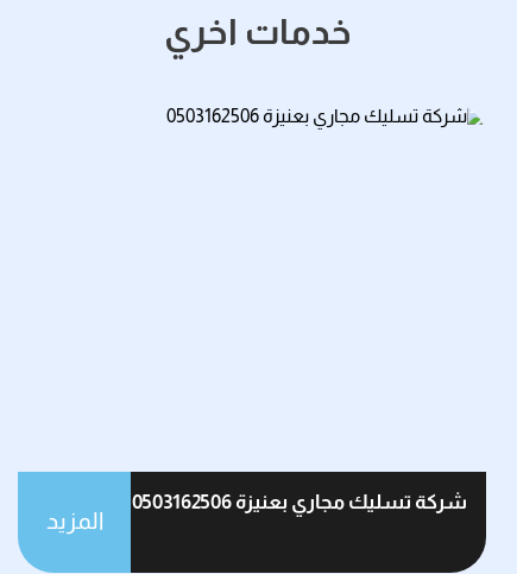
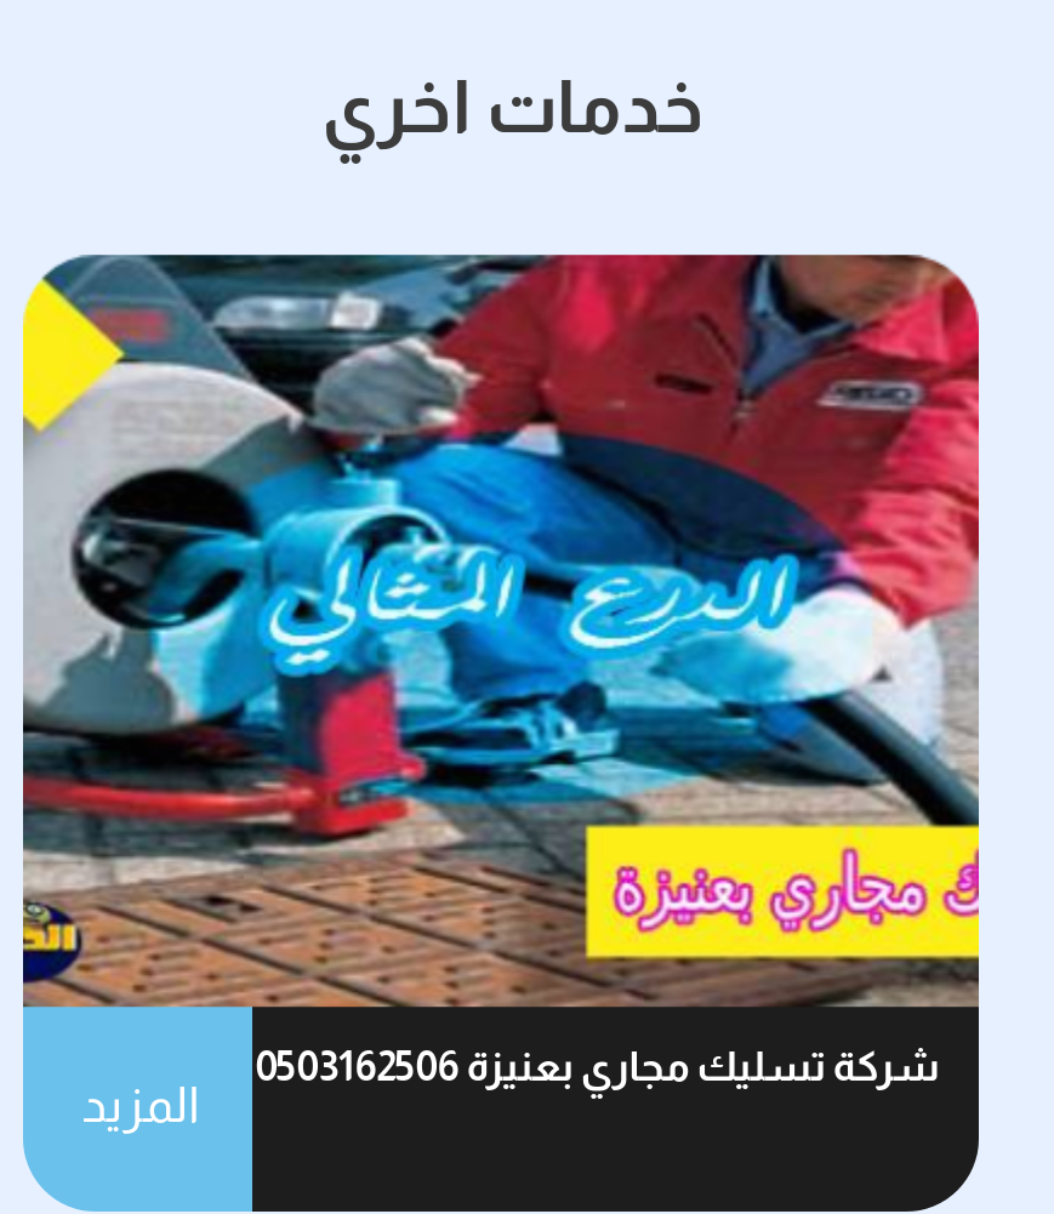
+ [image]
